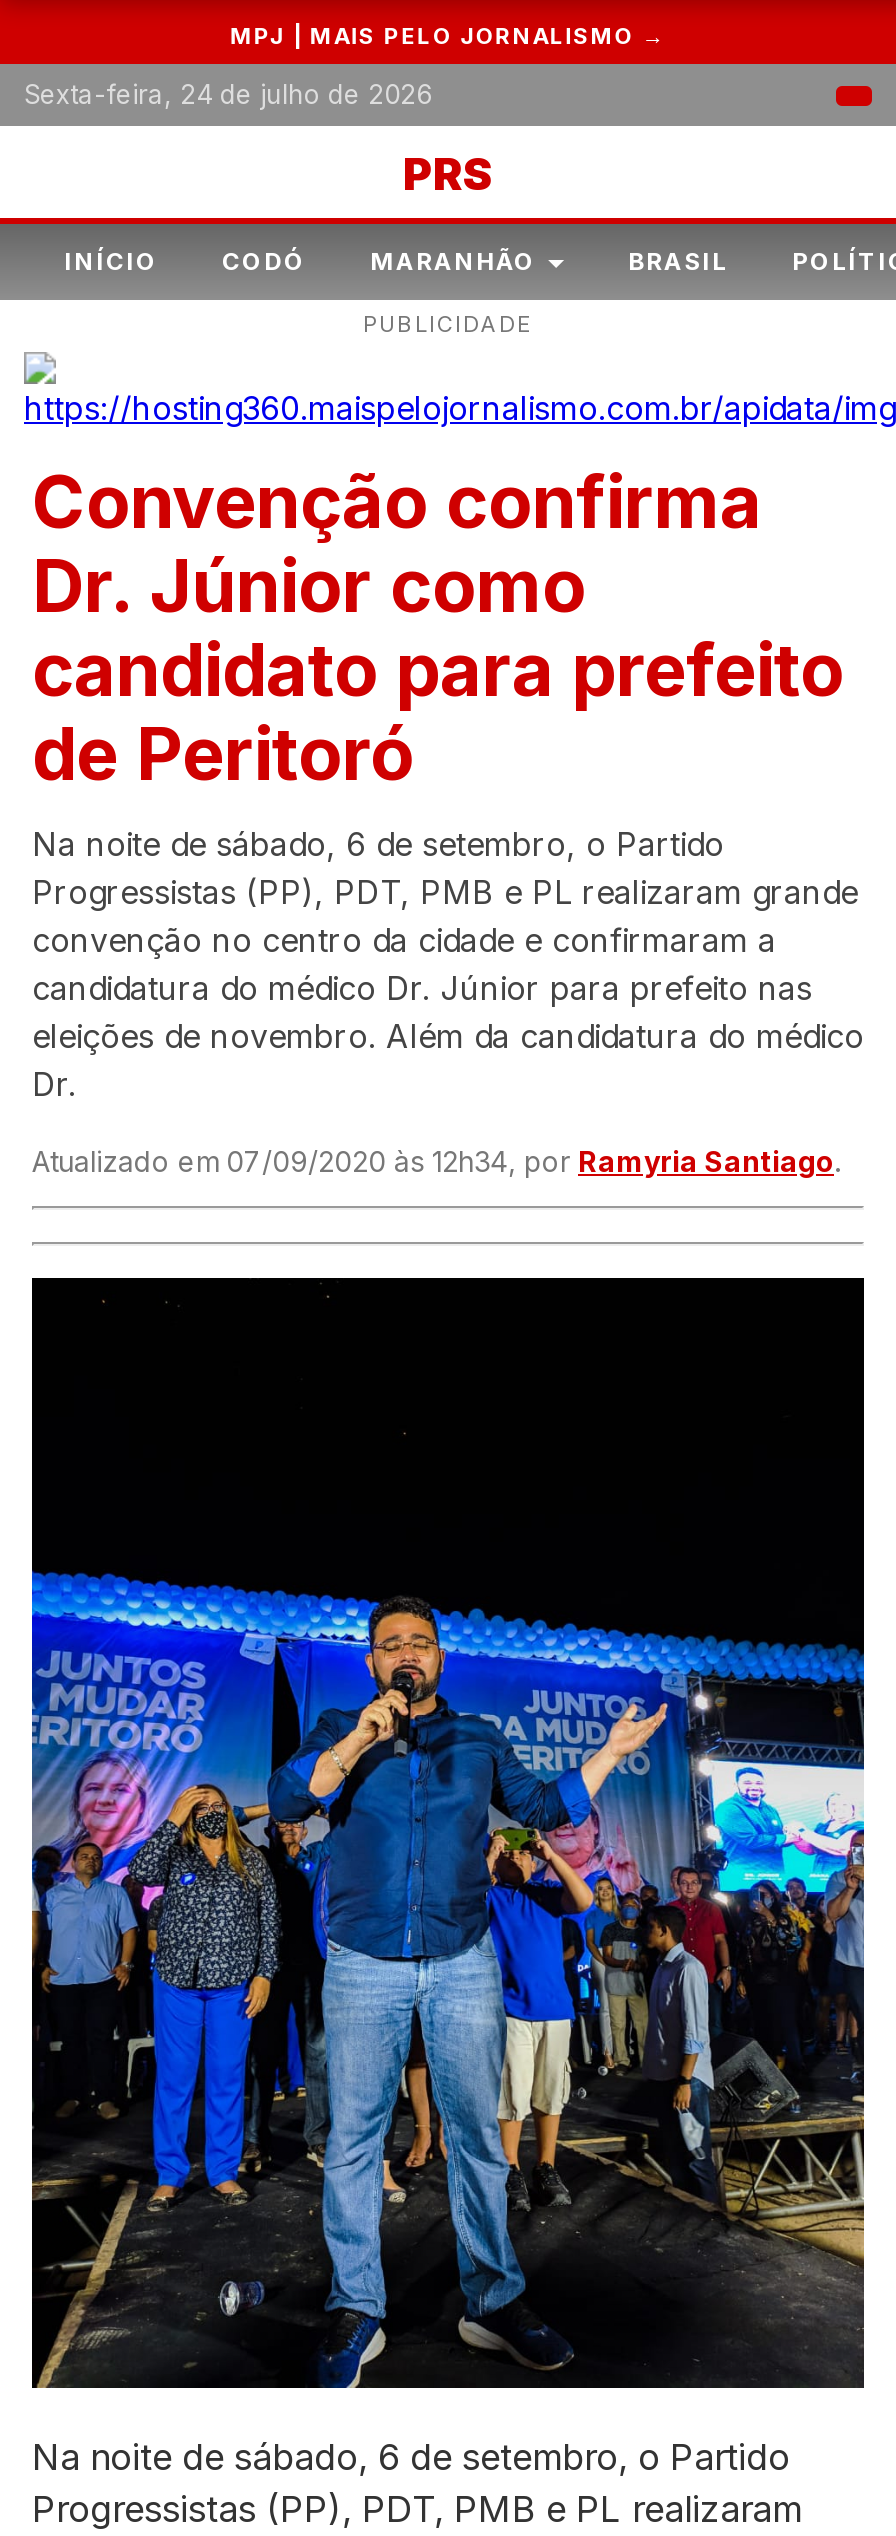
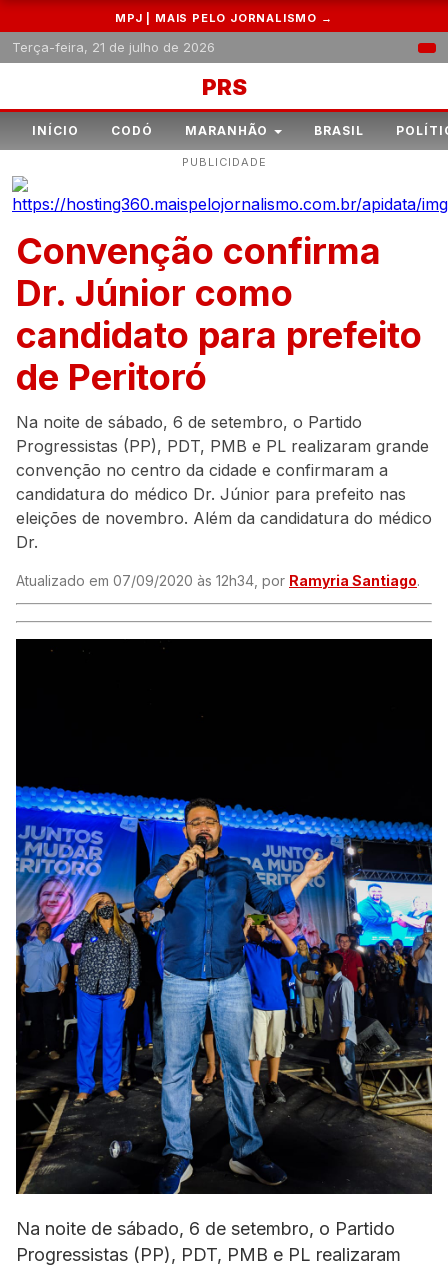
- Sexta-feira, 24 de julho de 2026
+ Terça-feira, 21 de julho de 2026
